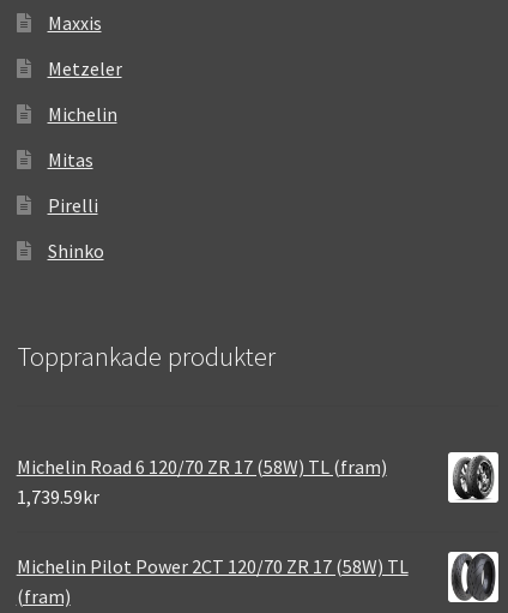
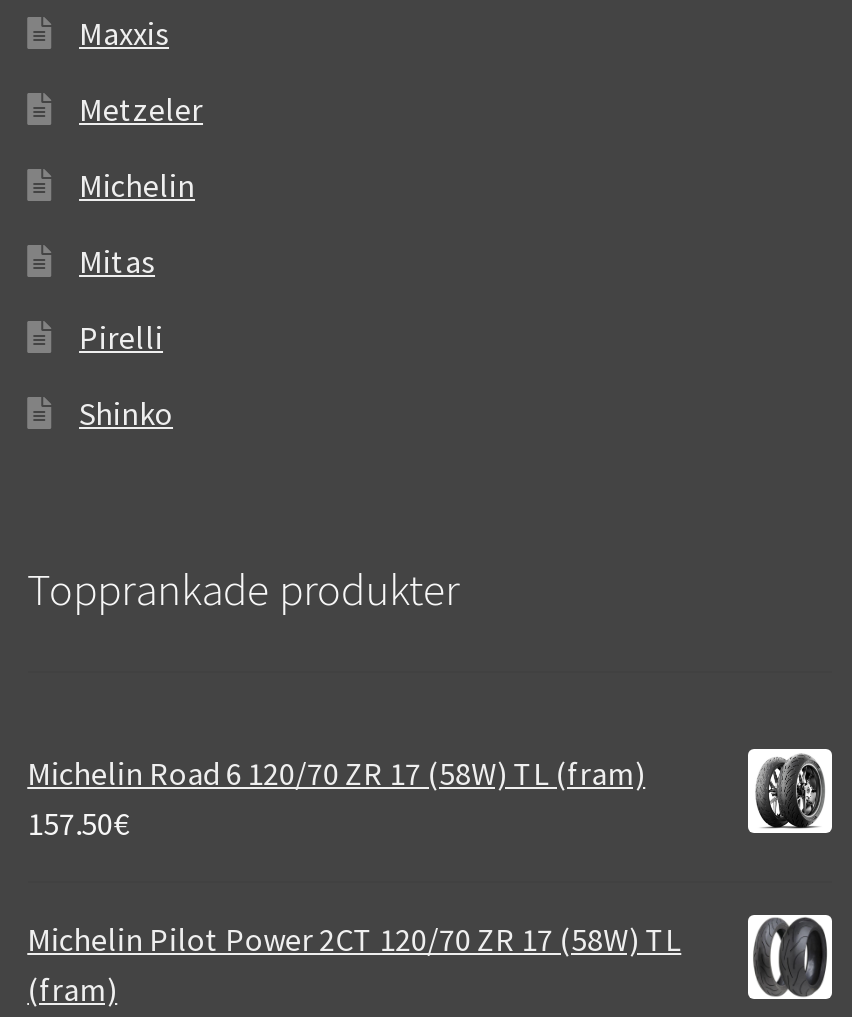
- 1,739.59kr
+ 157.50€
